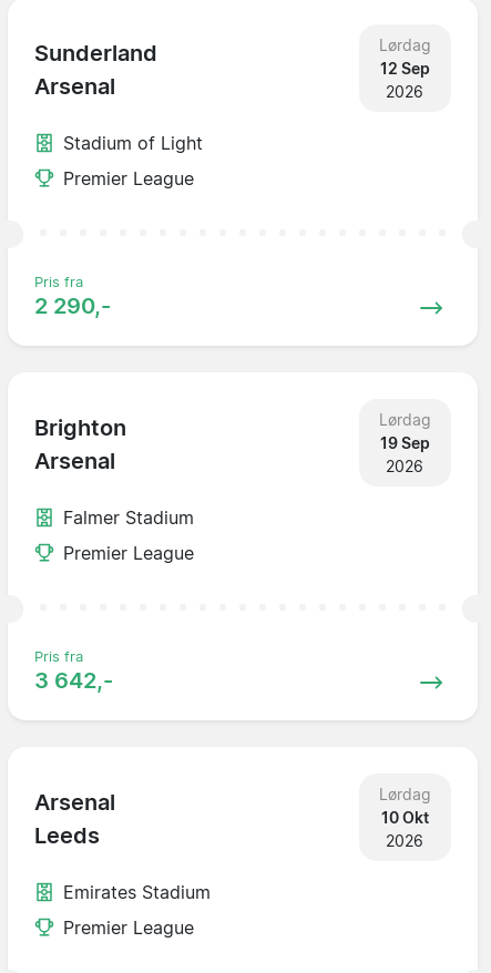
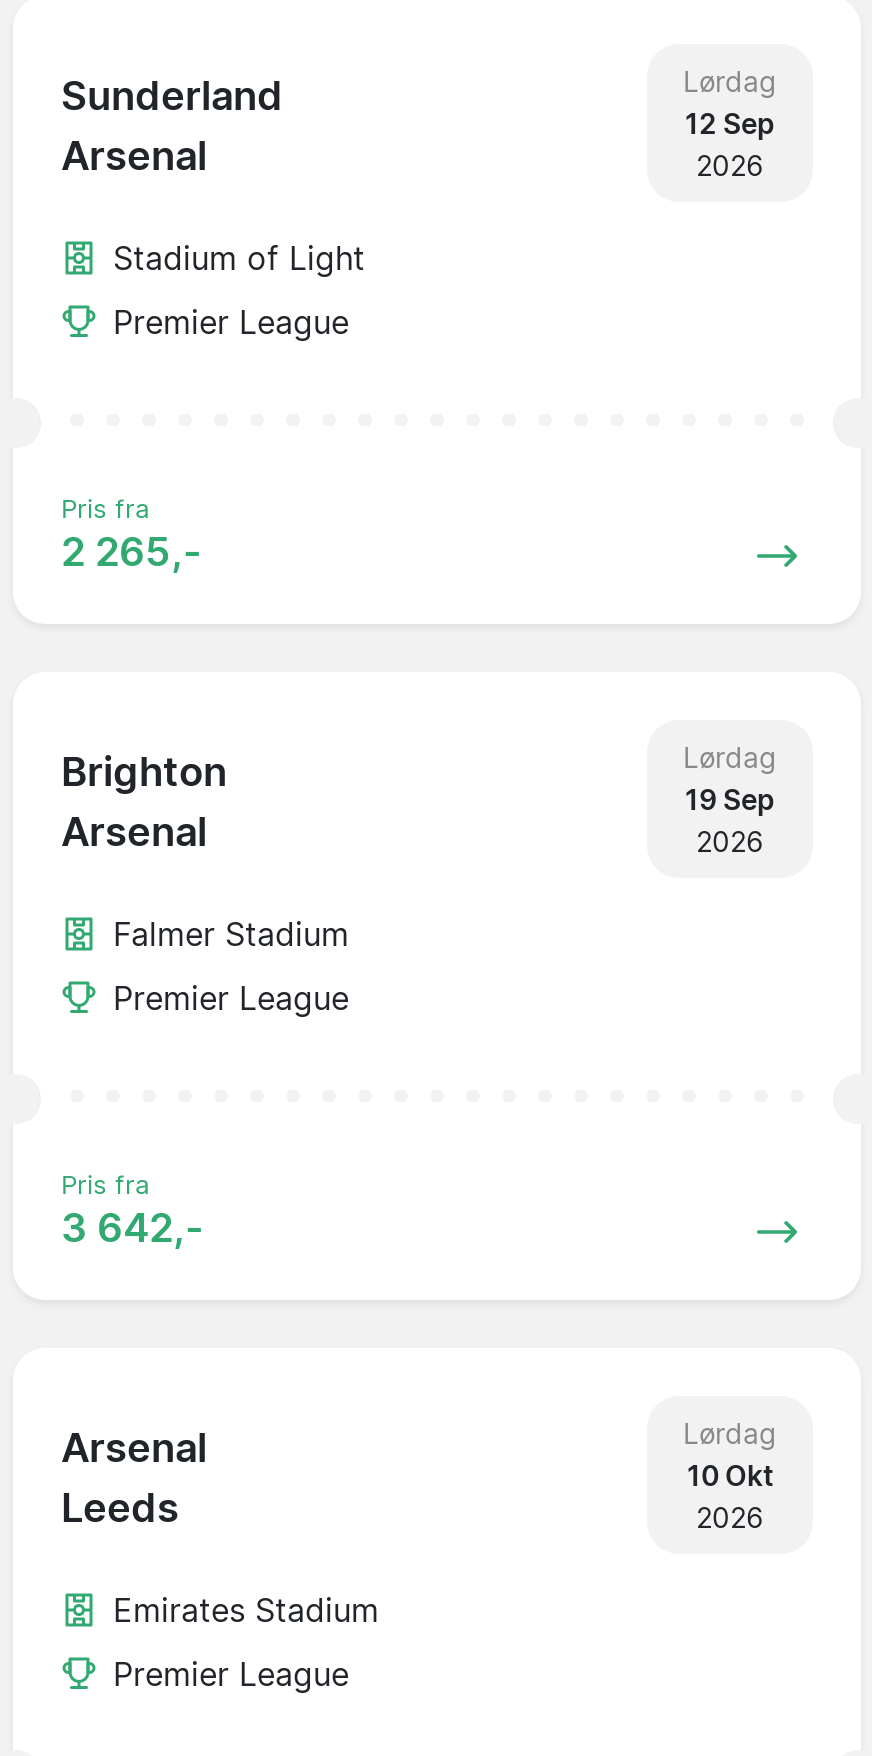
- 2 290,-
+ 2 265,-
